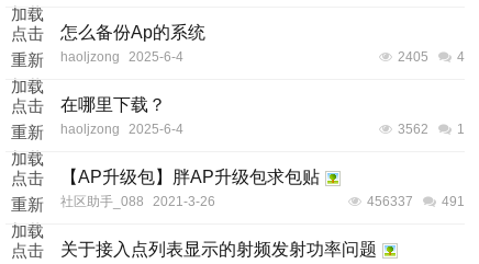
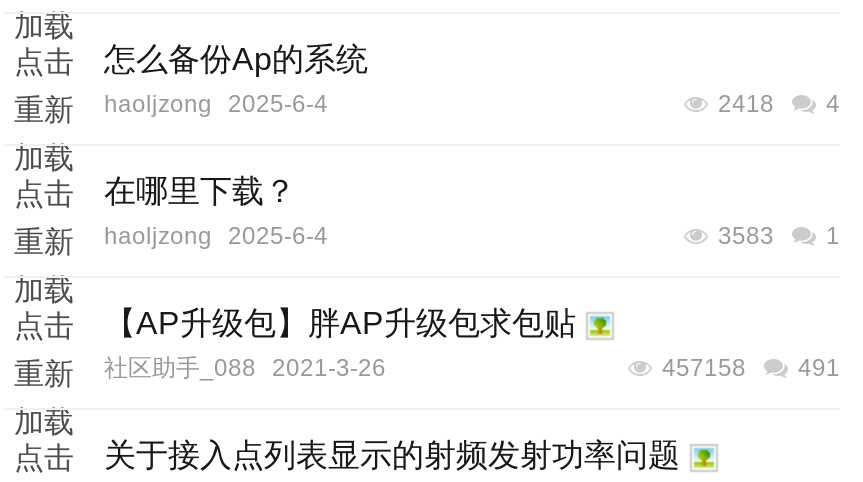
- 2405 4
+ 2418 4

- 3562 1
+ 3583 1

- 456337 491
+ 457158 491
